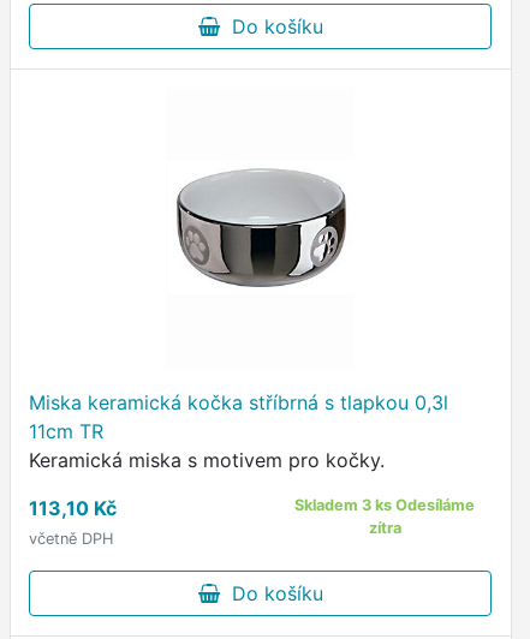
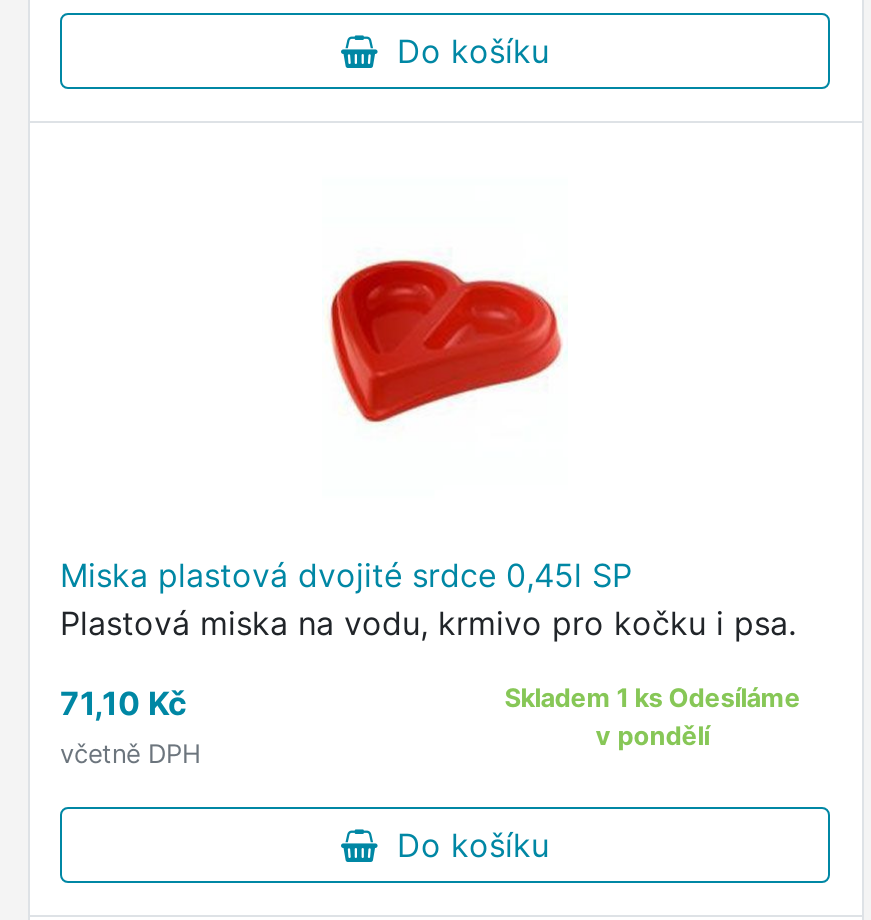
- [image]
+ [image]

- Miska keramická kočka stříbrná s tlapkou 0,3l
- 11cm TR
- Keramická miska s motivem pro kočky.
+ Miska plastová dvojité srdce 0,45l SP
+ Plastová miska na vodu, krmivo pro kočku i psa.

- 113,10 Kč
+ 71,10 Kč

- Skladem 3 ks Odesíláme
- zítra
+ Skladem 1 ks Odesíláme
+ v pondělí
